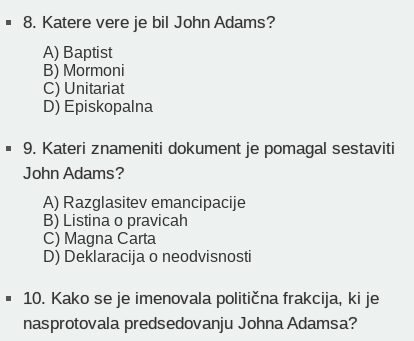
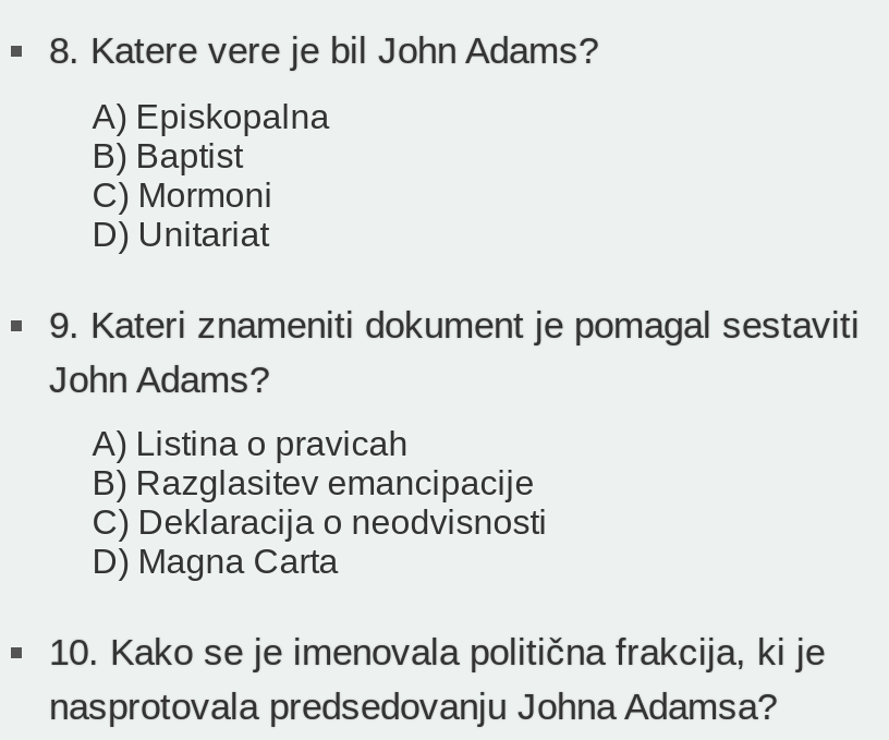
- A) Baptist
+ A) Episkopalna

- B) Mormoni
+ B) Baptist

- C) Unitariat
+ C) Mormoni

- D) Episkopalna
+ D) Unitariat

- A) Razglasitev emancipacije
- B) Listina o pravicah
- C) Magna Carta
- D) Deklaracija o neodvisnosti
+ A) Listina o pravicah
+ B) Razglasitev emancipacije
+ C) Deklaracija o neodvisnosti
+ D) Magna Carta
